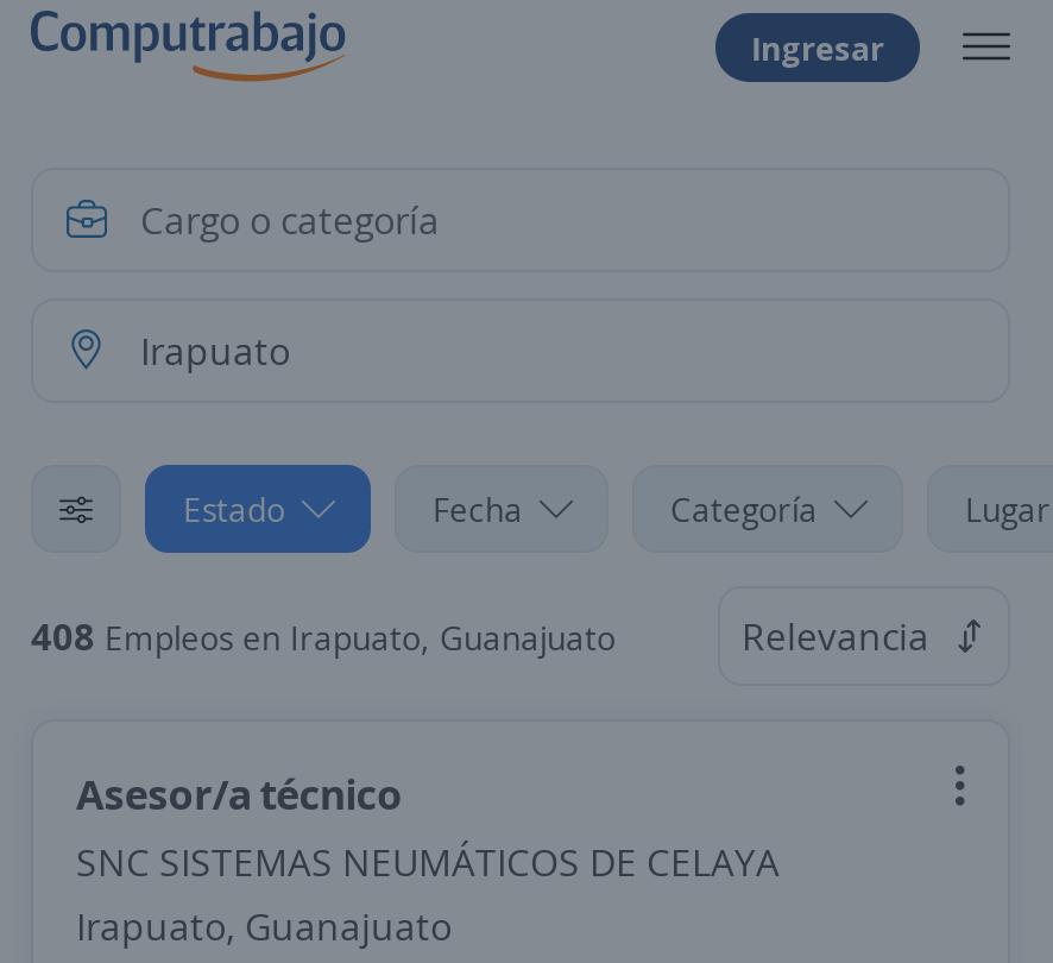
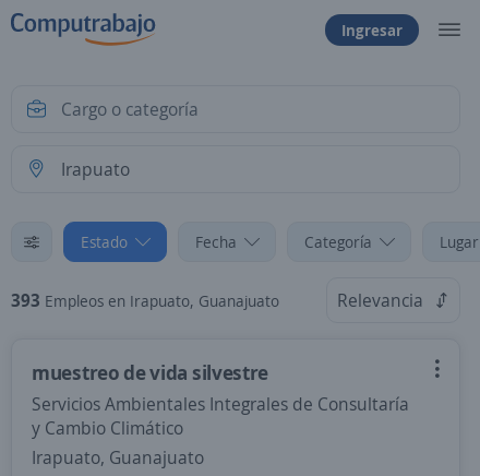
- 408 Empleos en Irapuato, Guanajuato
+ 393 Empleos en Irapuato, Guanajuato

- Asesor/a técnico
- SNC SISTEMAS NEUMÁTICOS DE CELAYA
+ muestreo de vida silvestre
+ Servicios Ambientales Integrales de Consultaría
+ y Cambio Climático
